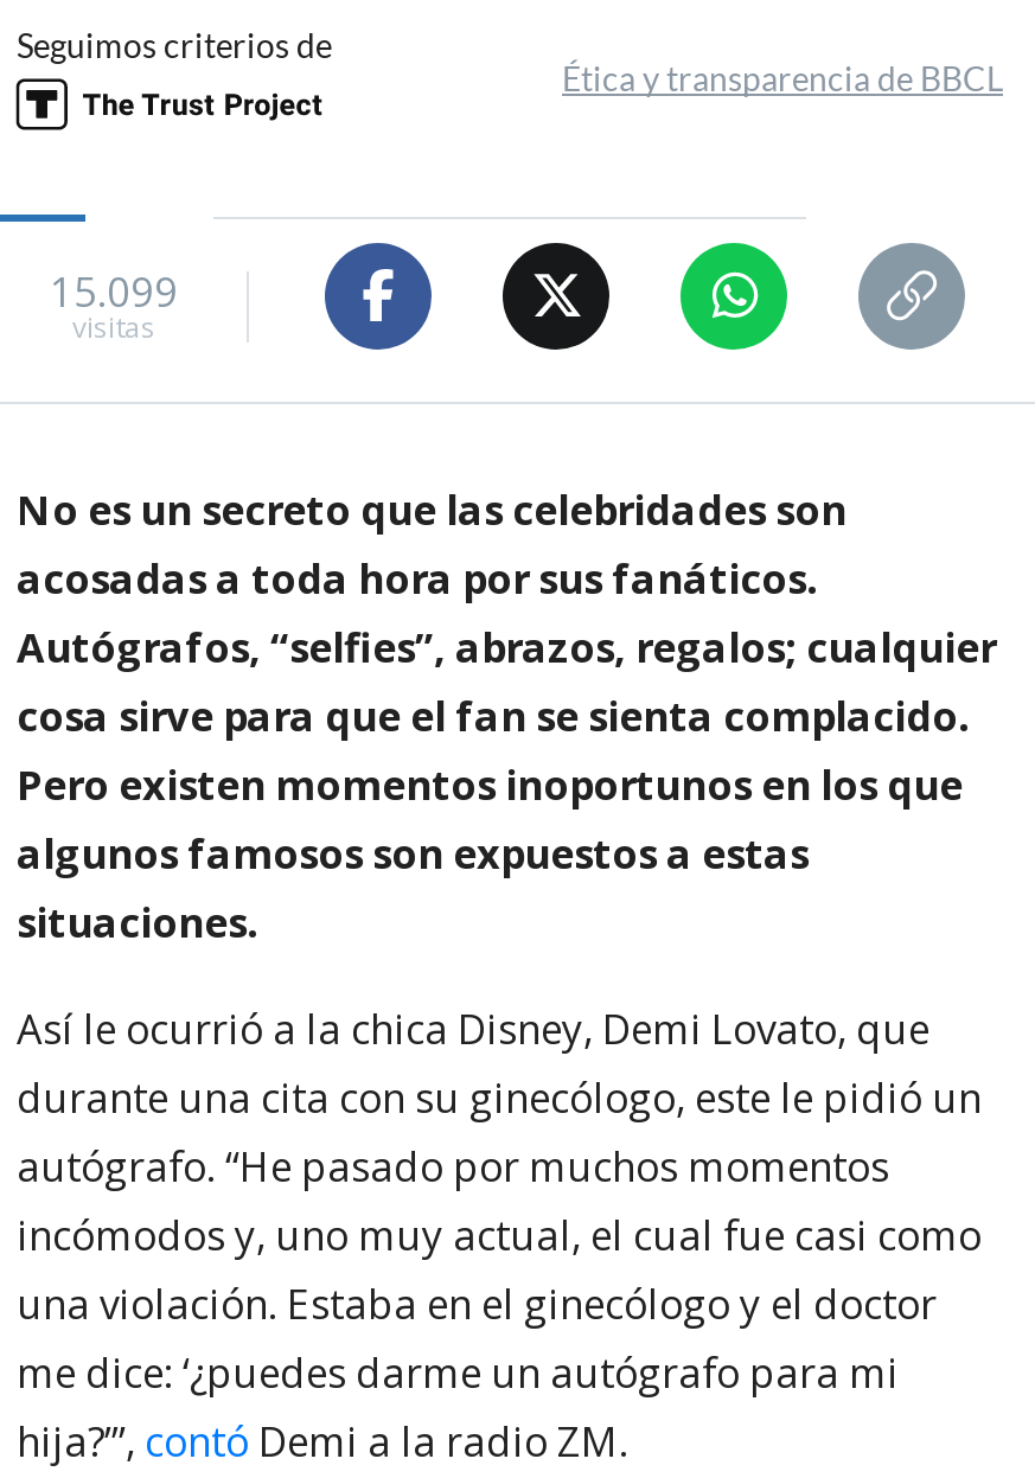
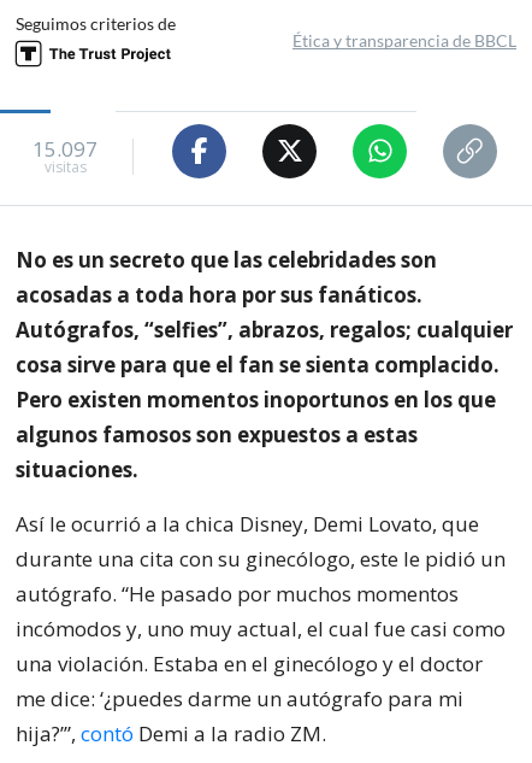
- 15.099
+ 15.097
